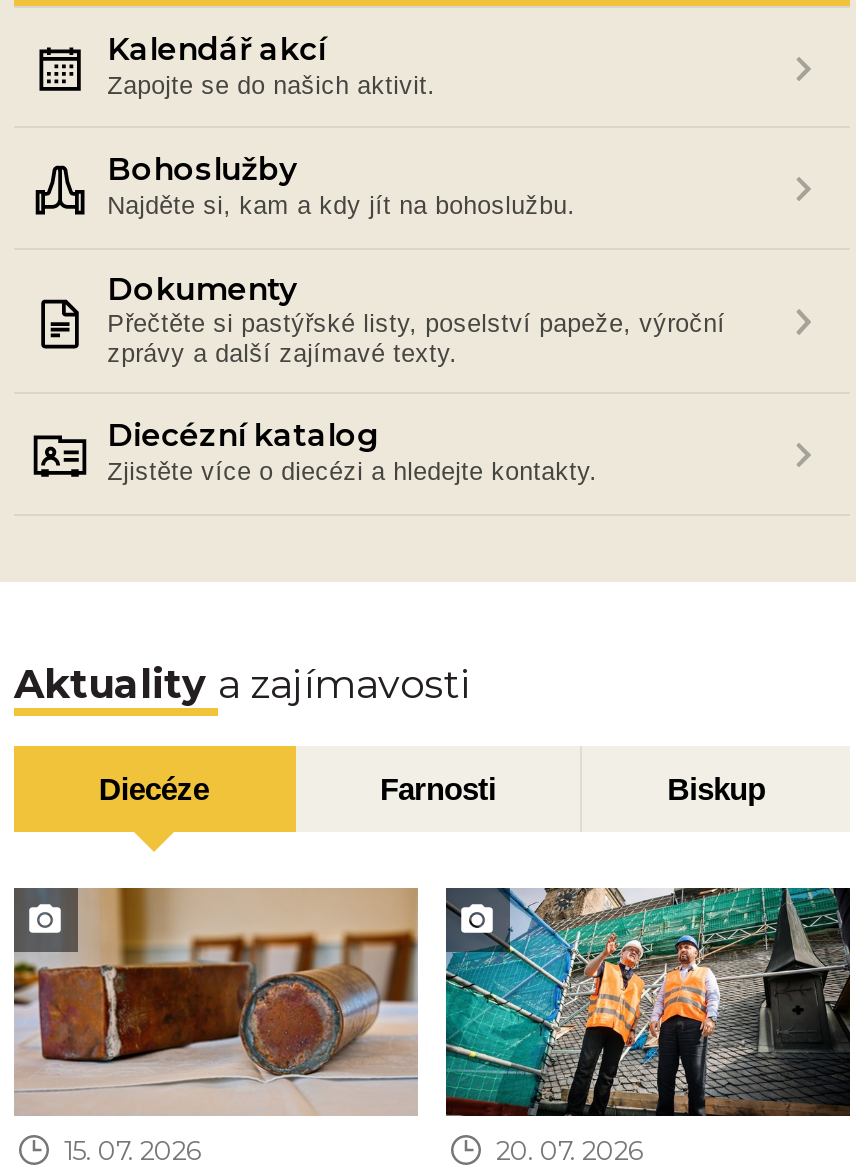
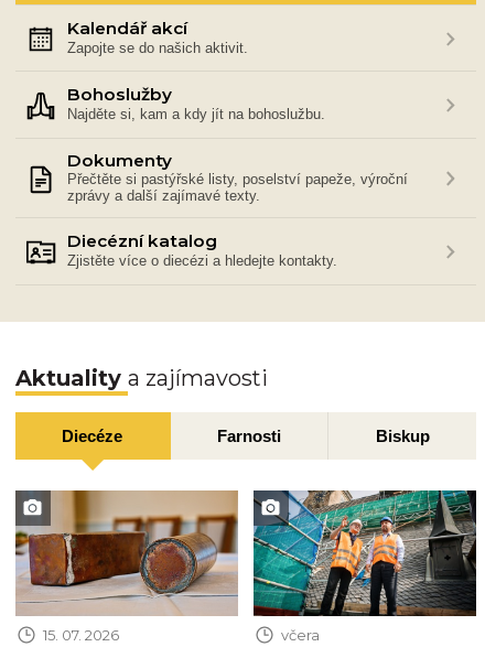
- 20. 07. 2026
+ včera
